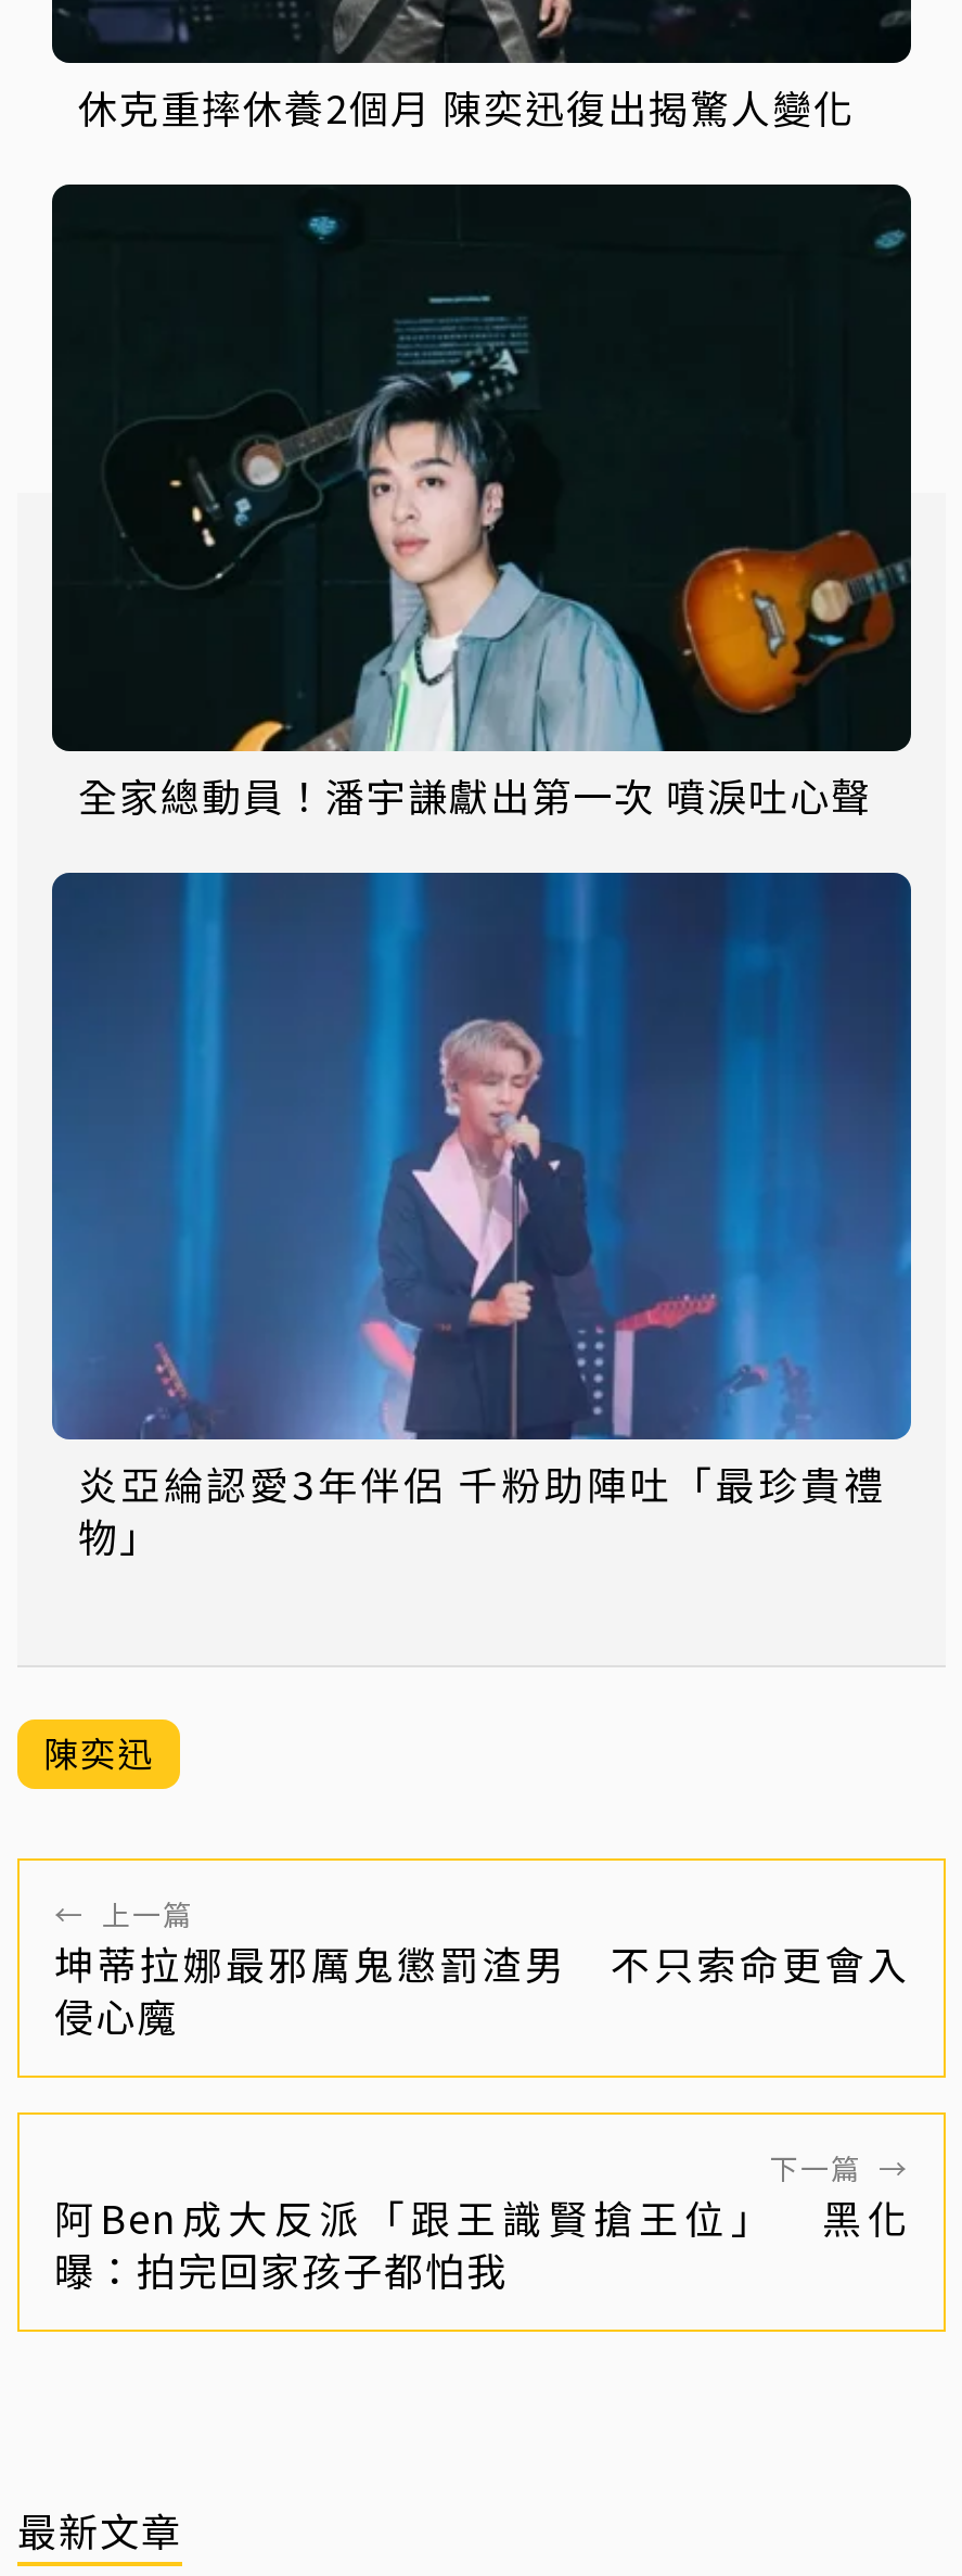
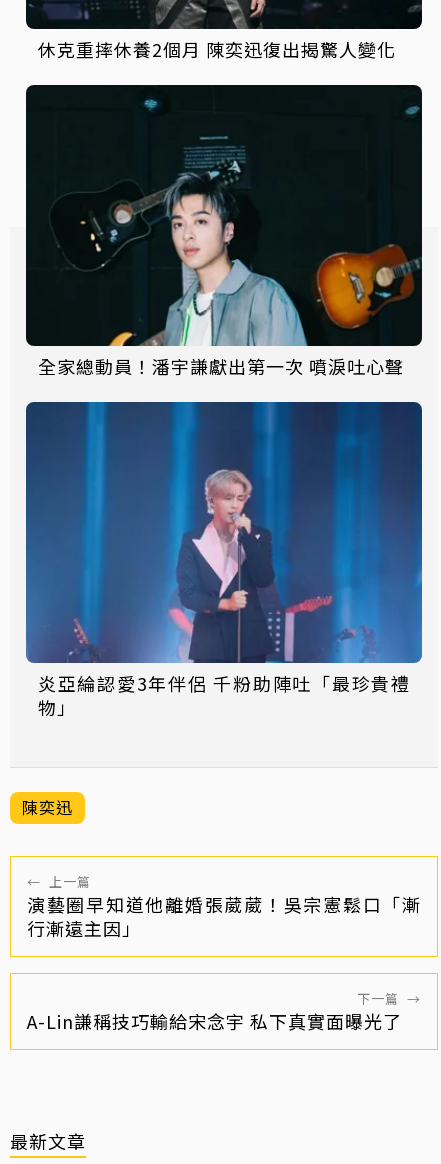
- 坤蒂拉娜最邪厲鬼懲罰渣男 不只索命更會入
- 侵心魔
+ 演藝圈早知道他離婚張葳葳！吳宗憲鬆口「漸
+ 行漸遠主因」

- 阿Ben成大反派「跟王識賢搶王位」 黑化
- 曝：拍完回家孩子都怕我
+ A-Lin謙稱技巧輸給宋念宇 私下真實面曝光了
